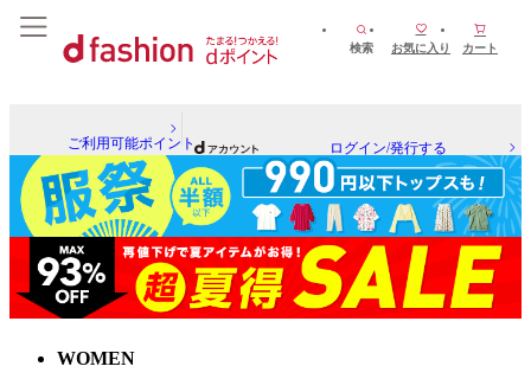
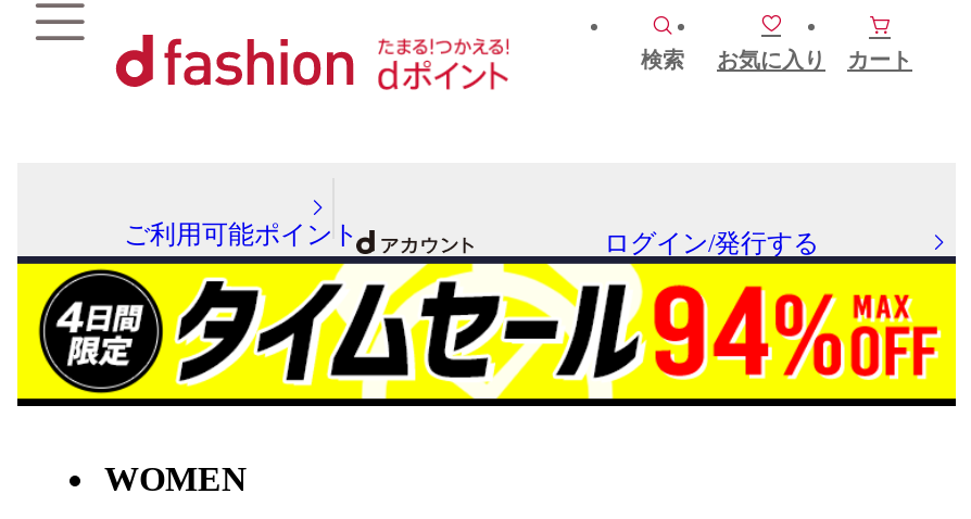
- [image]
+ [image]
